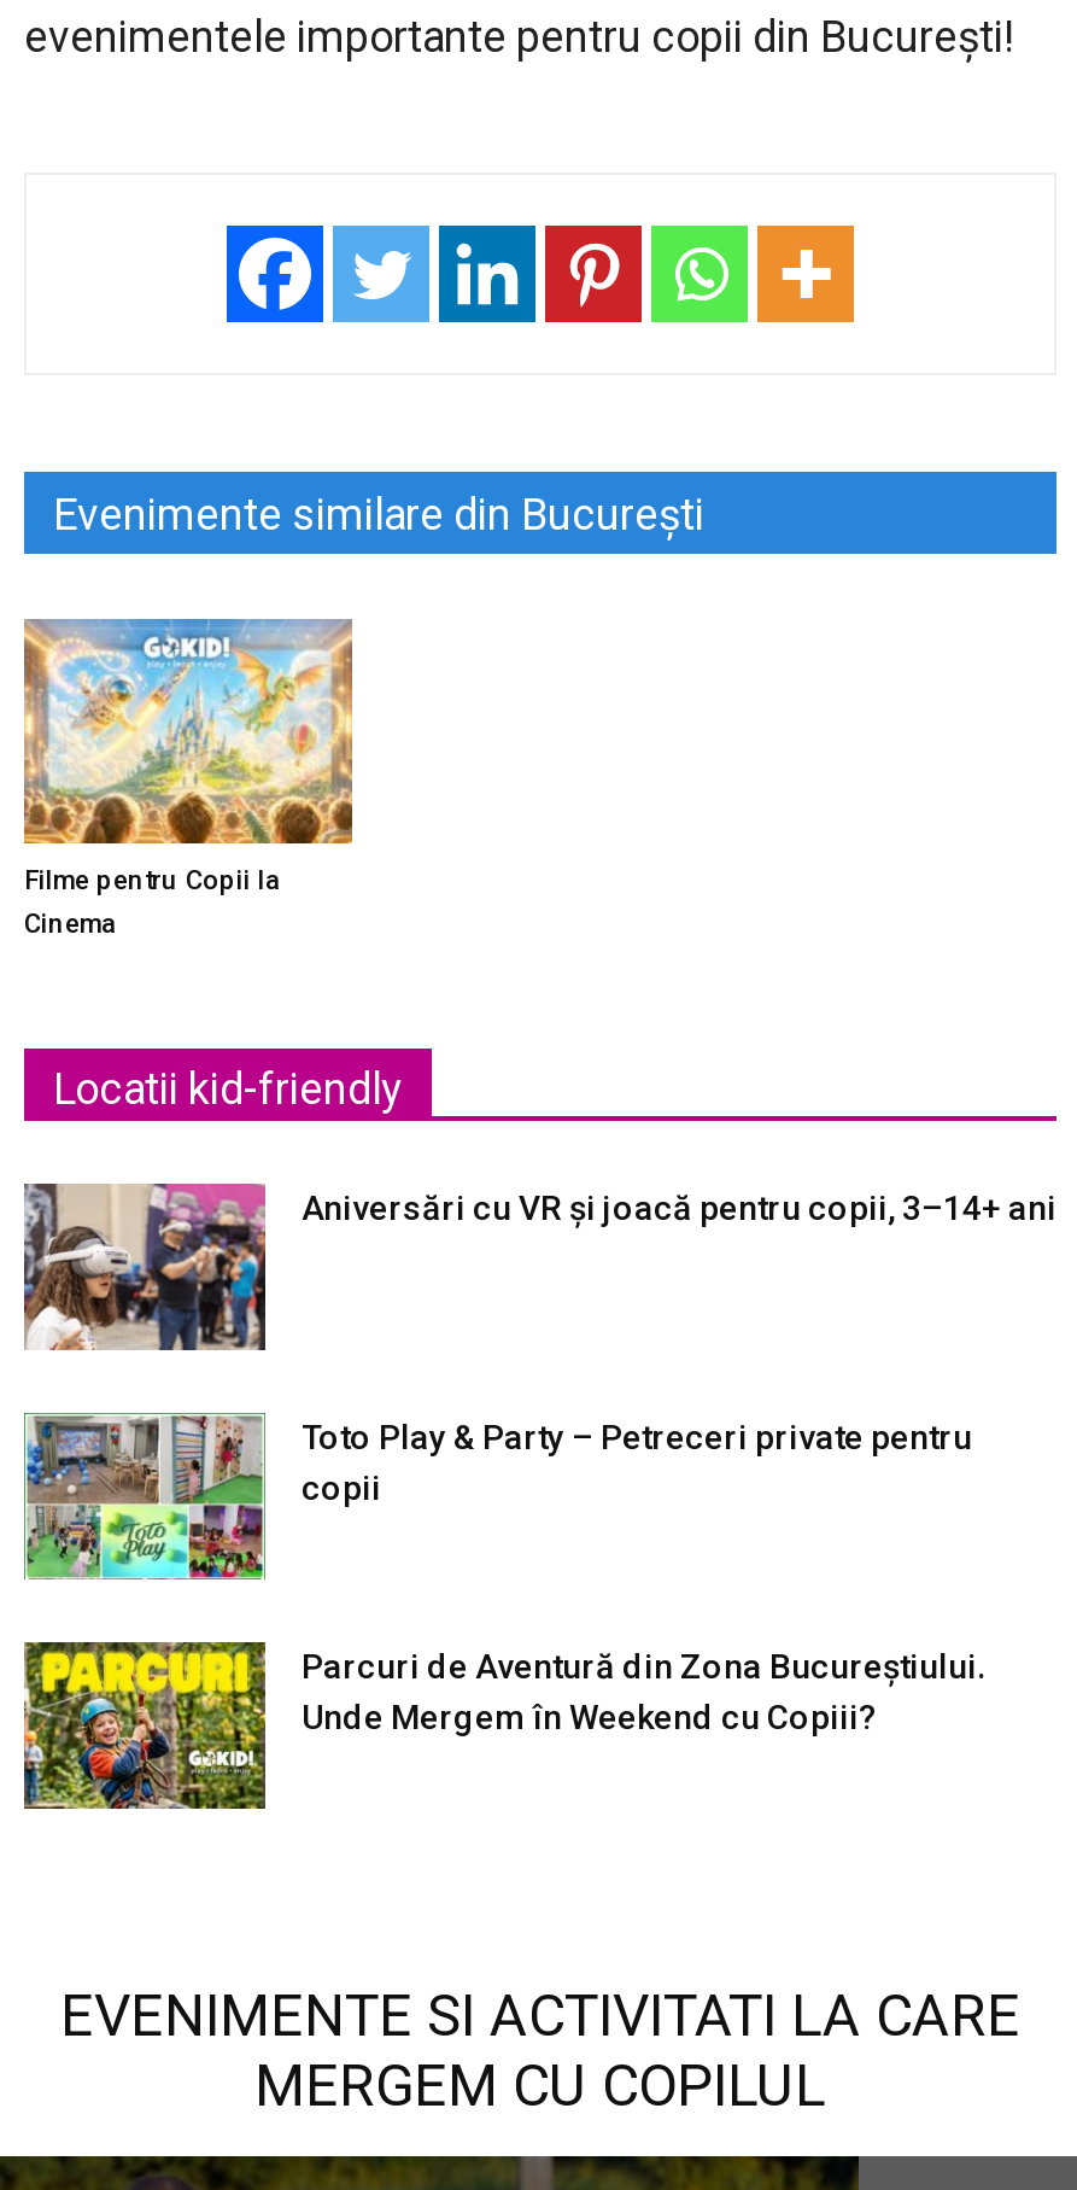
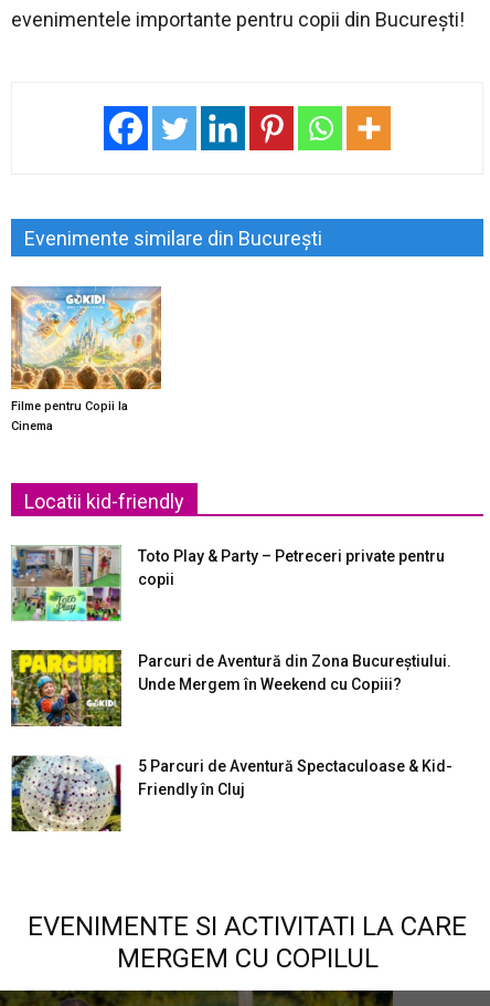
- [image]
- Aniversări cu VR și joacă pentru copii, 3–14+ ani

moved up: [image] | Toto Play & Party – Petreceri private pentru | copii | Parcuri de Aventură din Zona Bucureştiului. | Unde Mergem în Weekend cu Copiii?

+ [image]
+ 5 Parcuri de Aventură Spectaculoase & Kid-
+ Friendly în Cluj
